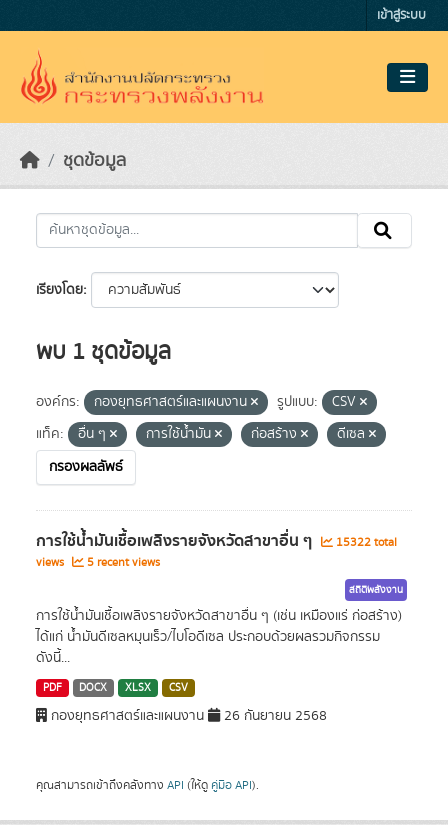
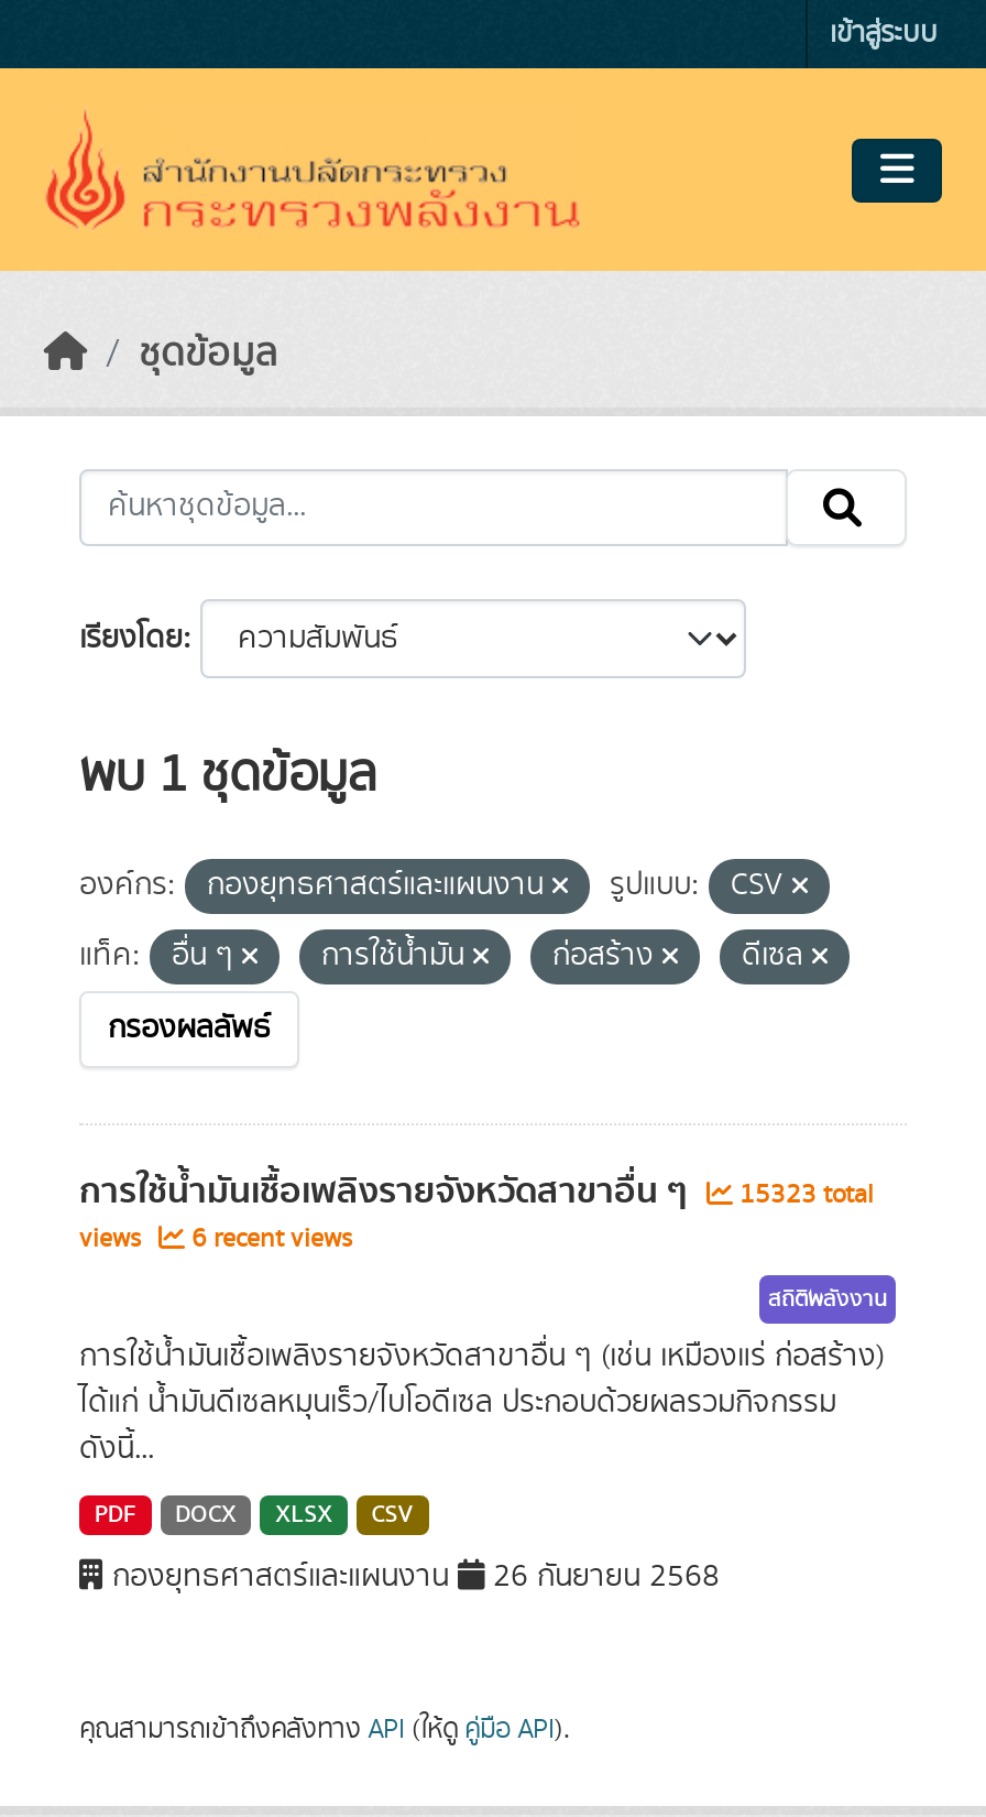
- การใช้น้ำมันเชื้อเพลิงรายจังหวัดสาขาอื่น ๆ 15322 total
+ การใช้น้ำมันเชื้อเพลิงรายจังหวัดสาขาอื่น ๆ 15323 total

- views 5 recent views
+ views 6 recent views
